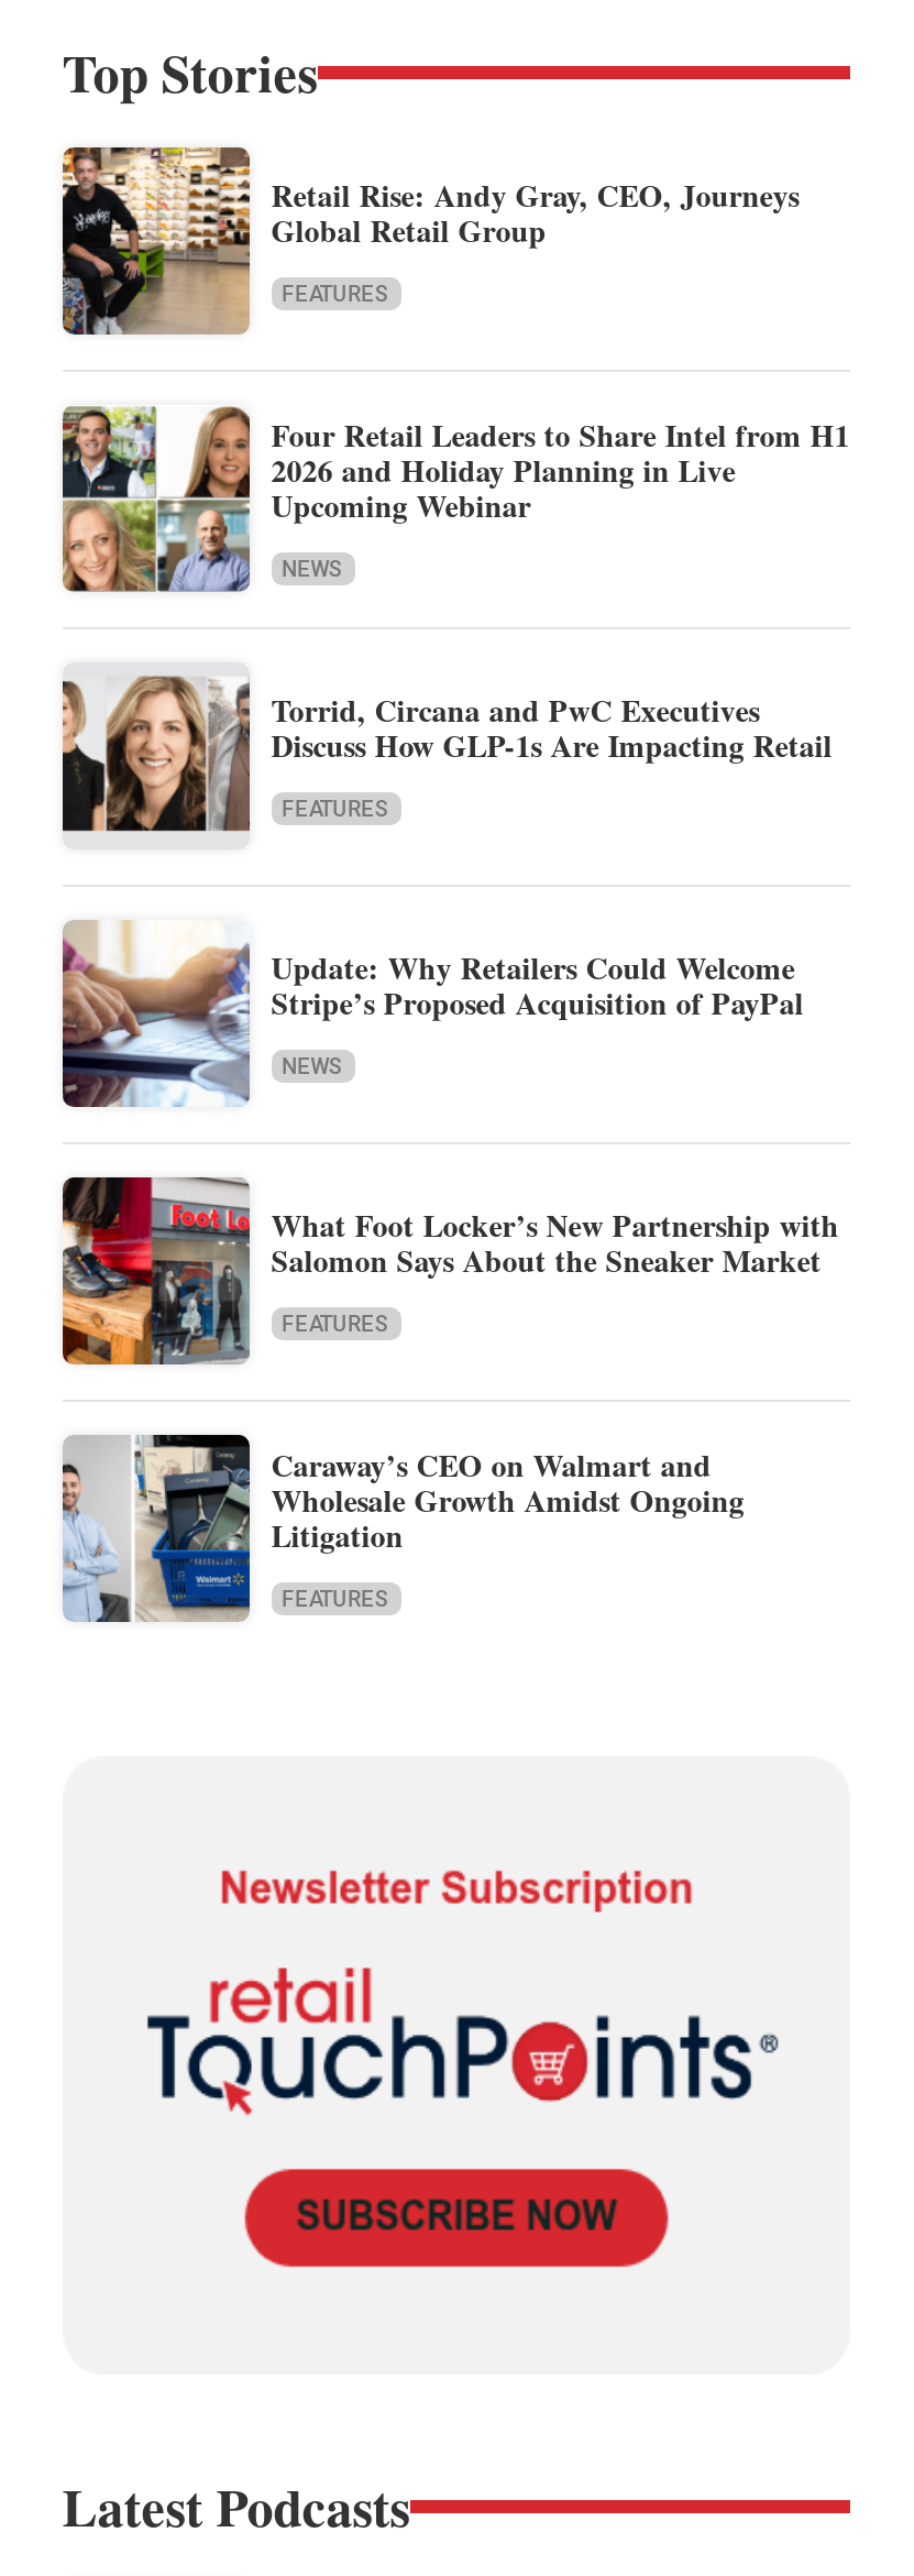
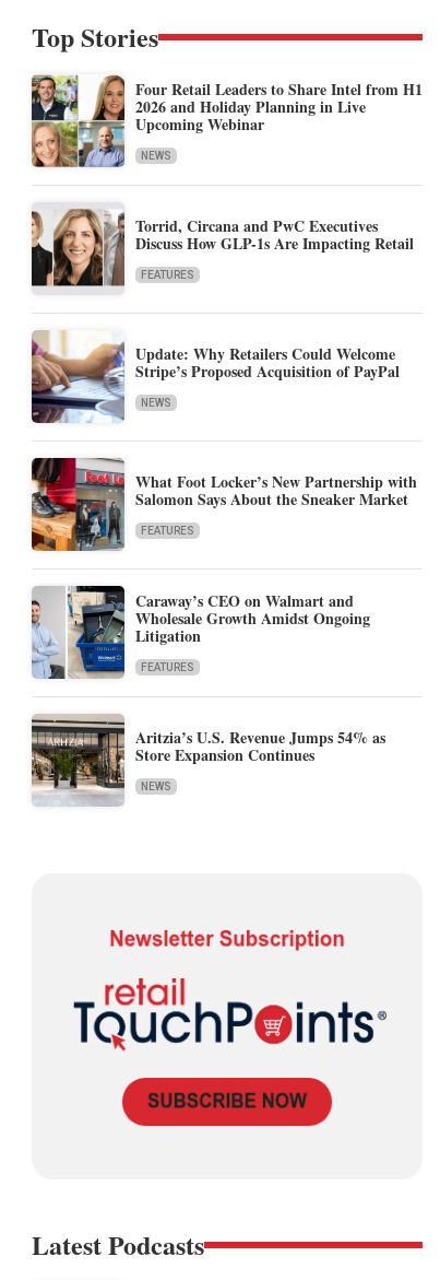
- [image]
- Retail Rise: Andy Gray, CEO, Journeys
- Global Retail Group
- FEATURES

moved up: [image] | Four Retail Leaders to Share Intel from H1 | 2026 and Holiday Planning in Live | ... | Litigation | FEATURES

+ [image]
+ Aritzia’s U.S. Revenue Jumps 54% as
+ Store Expansion Continues
+ NEWS
